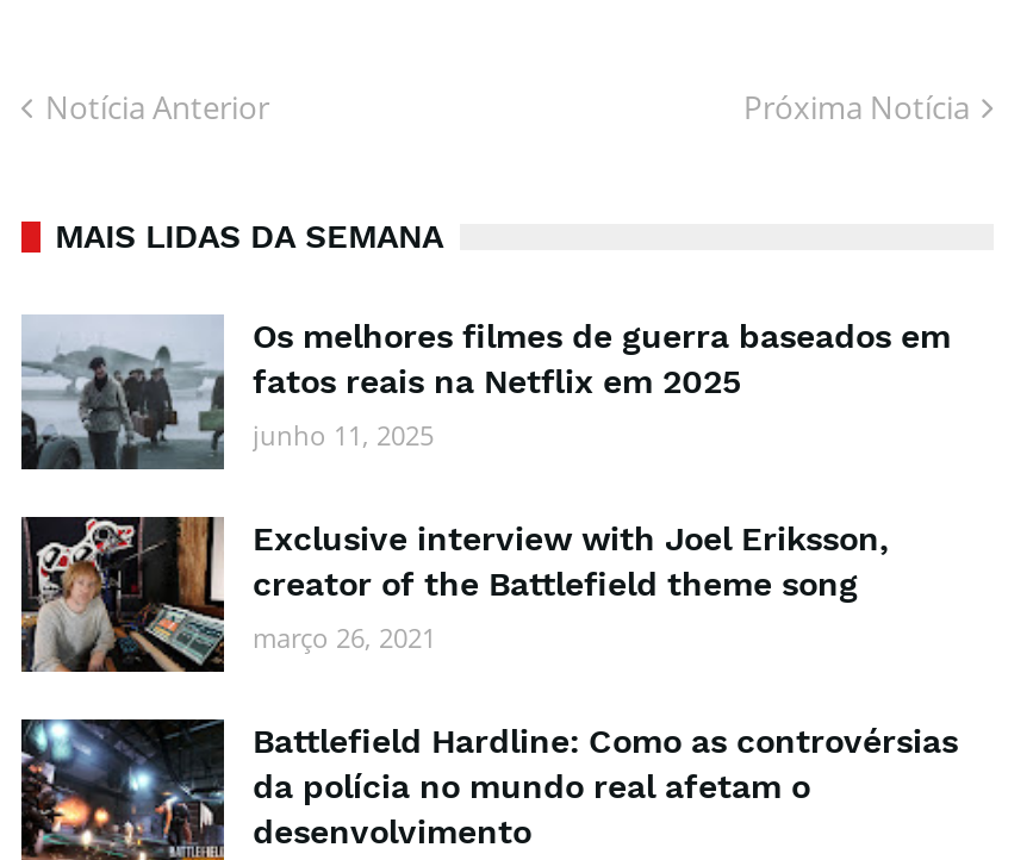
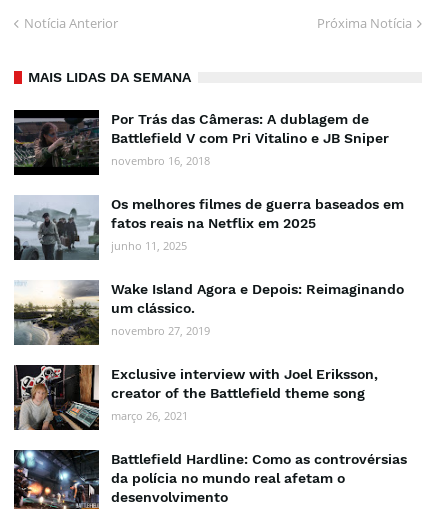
+ [image]
+ Por Trás das Câmeras: A dublagem de
+ Battlefield V com Pri Vitalino e JB Sniper
+ novembro 16, 2018

+ [image]
+ Wake Island Agora e Depois: Reimaginando
+ um clássico.
+ novembro 27, 2019
